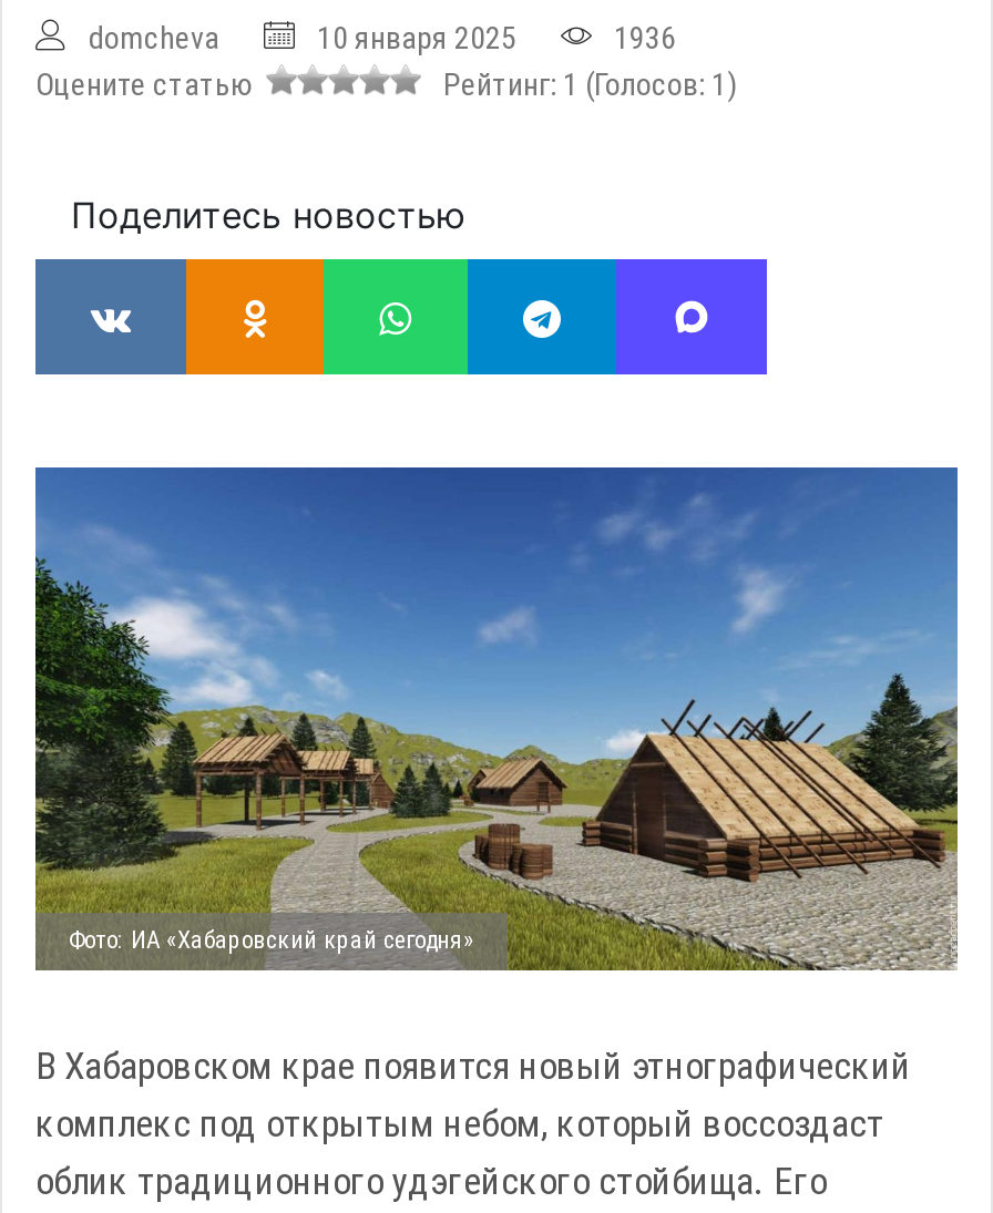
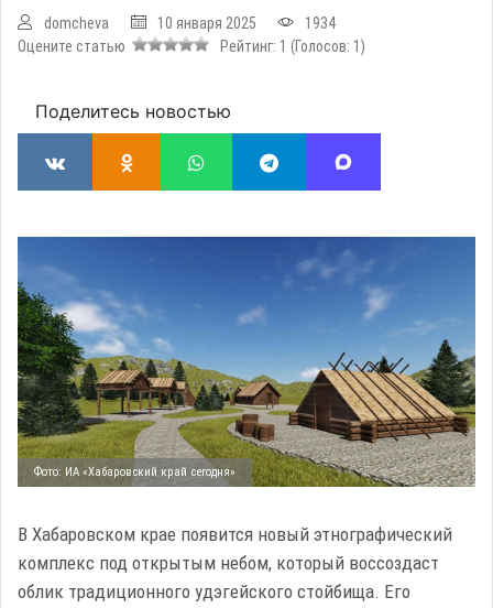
- 1936
+ 1934
